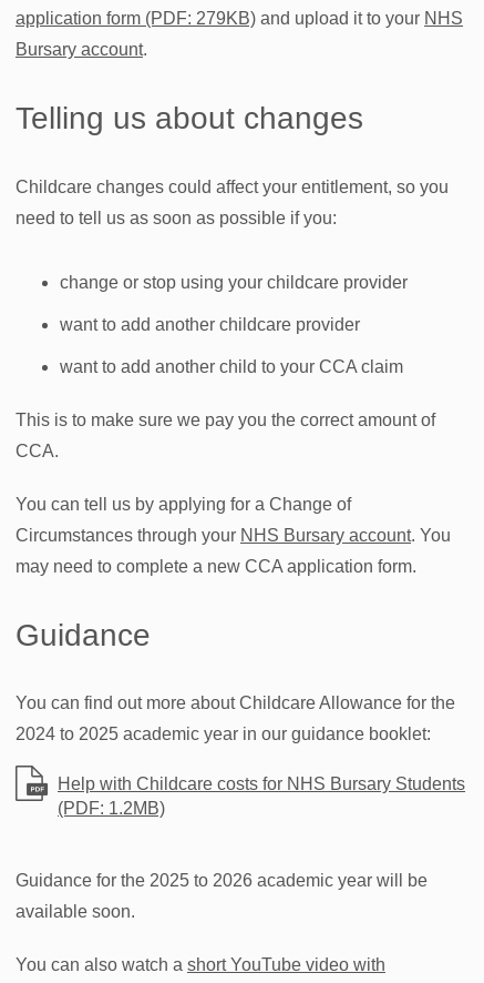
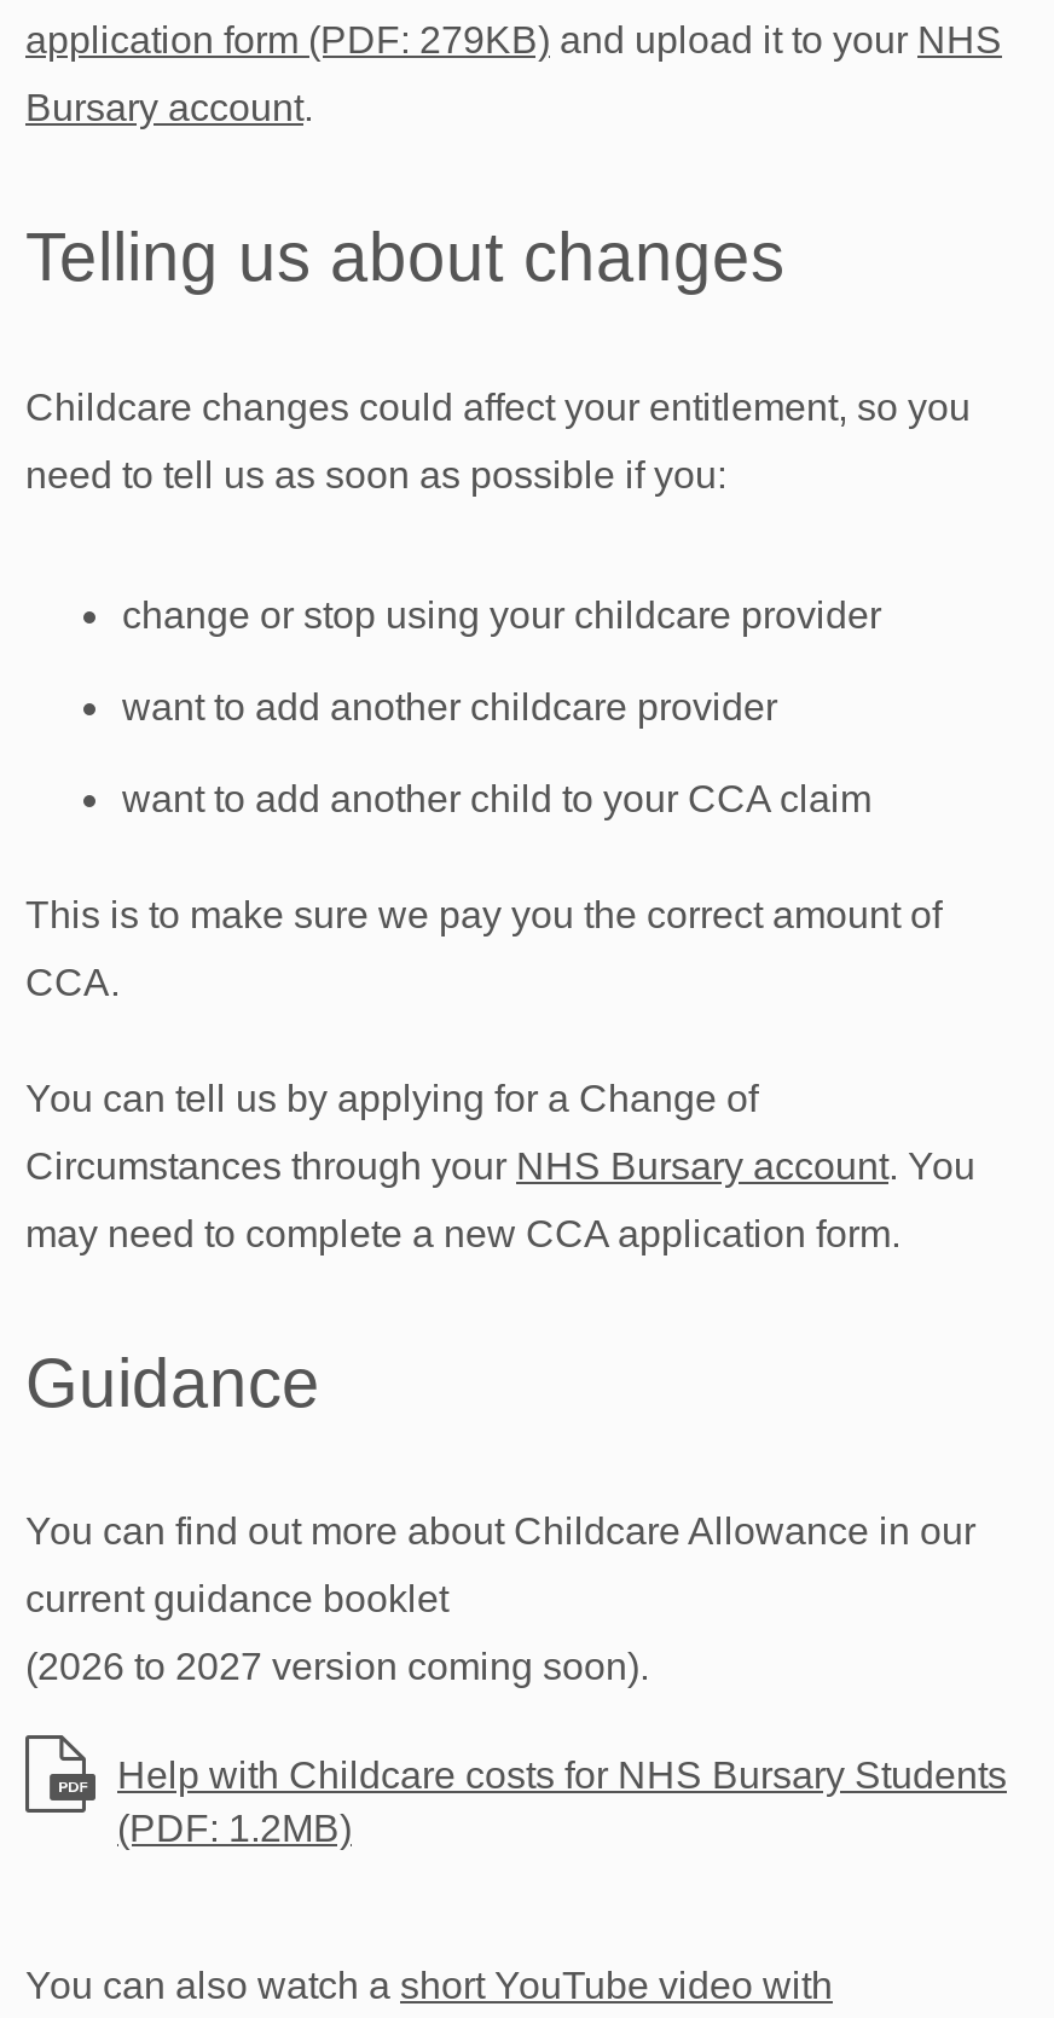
- You can find out more about Childcare Allowance for the
- 2024 to 2025 academic year in our guidance booklet:
+ You can find out more about Childcare Allowance in our
+ current guidance booklet
+ (2026 to 2027 version coming soon).

moved down: Help with Childcare costs for NHS Bursary Students | (PDF: 1.2MB)

- Guidance for the 2025 to 2026 academic year will be
- available soon.
